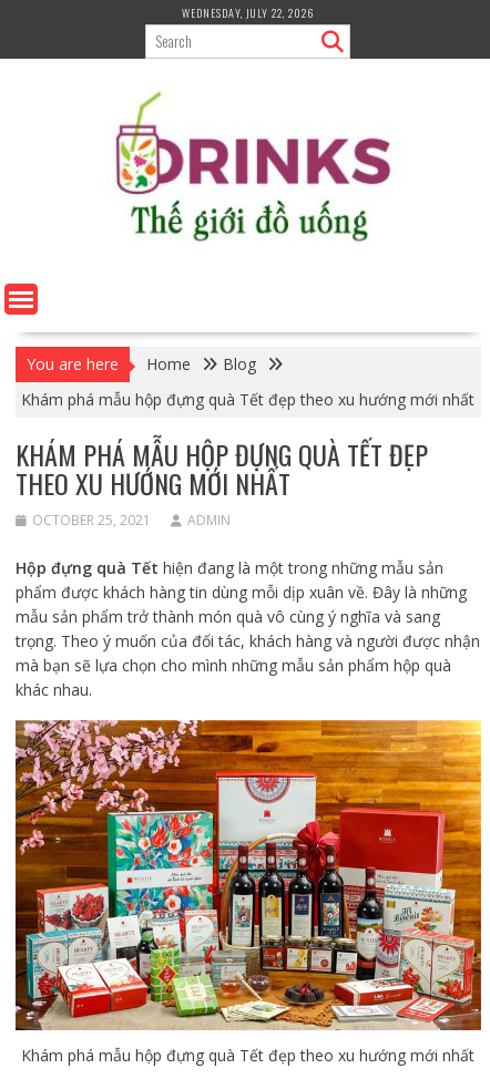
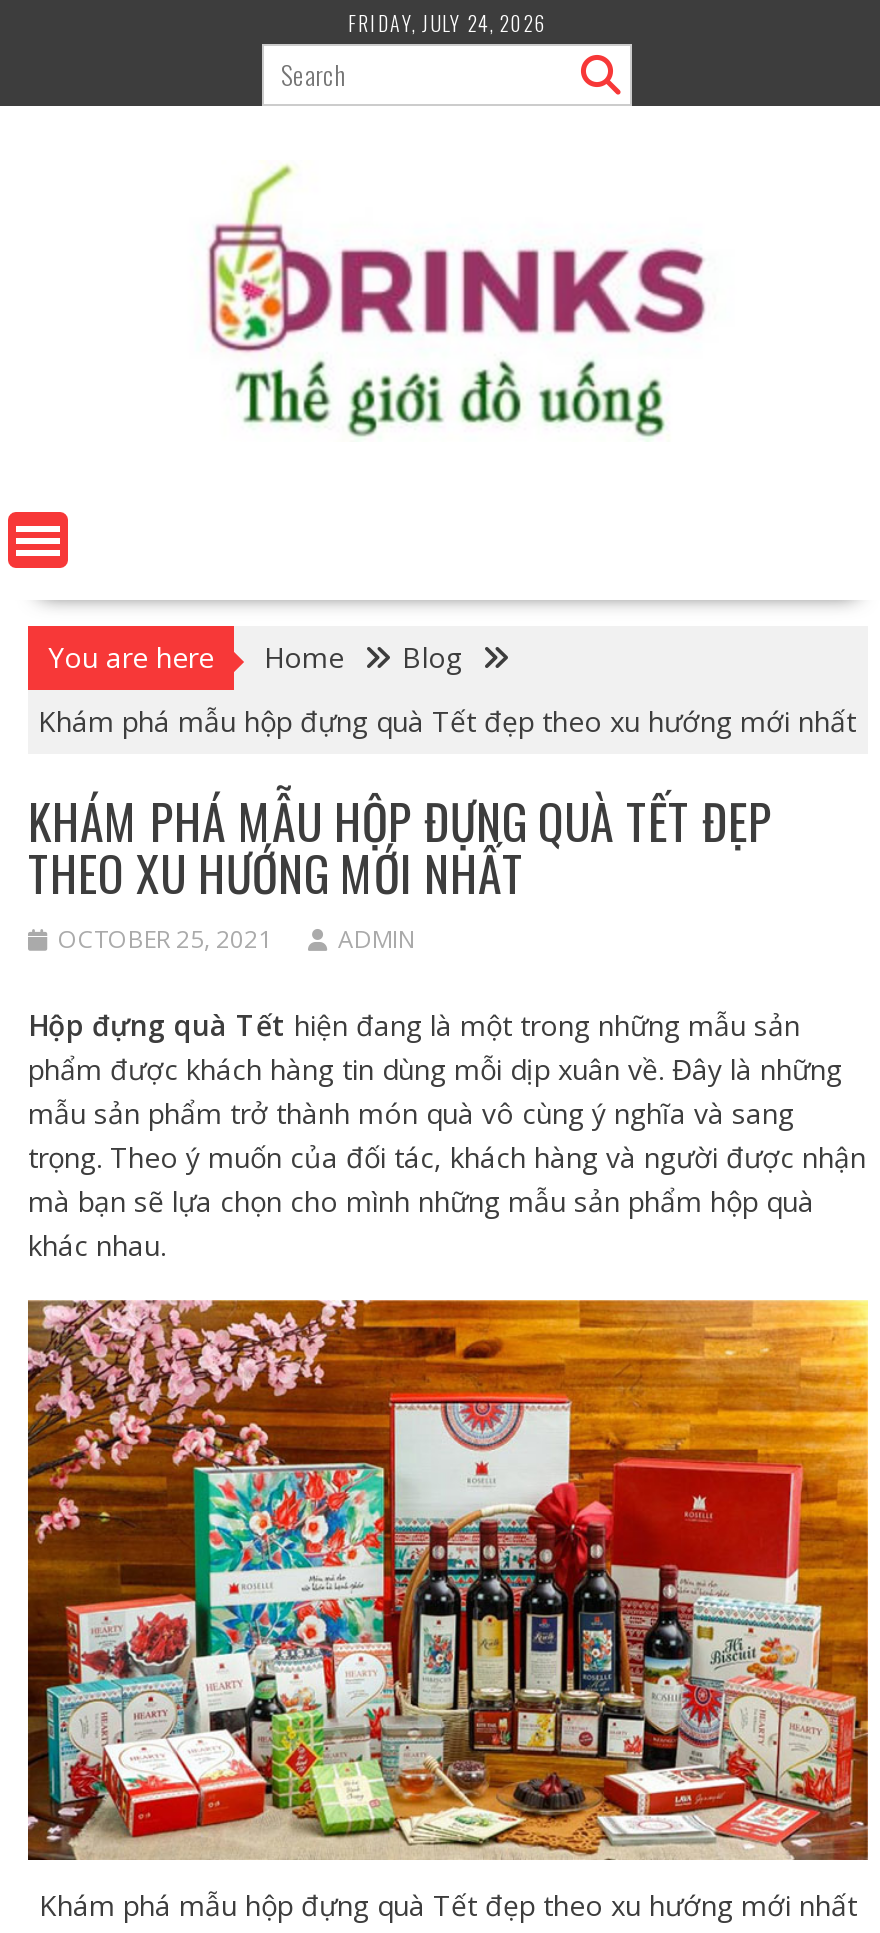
- WEDNESDAY, JULY 22, 2026
+ FRIDAY, JULY 24, 2026
